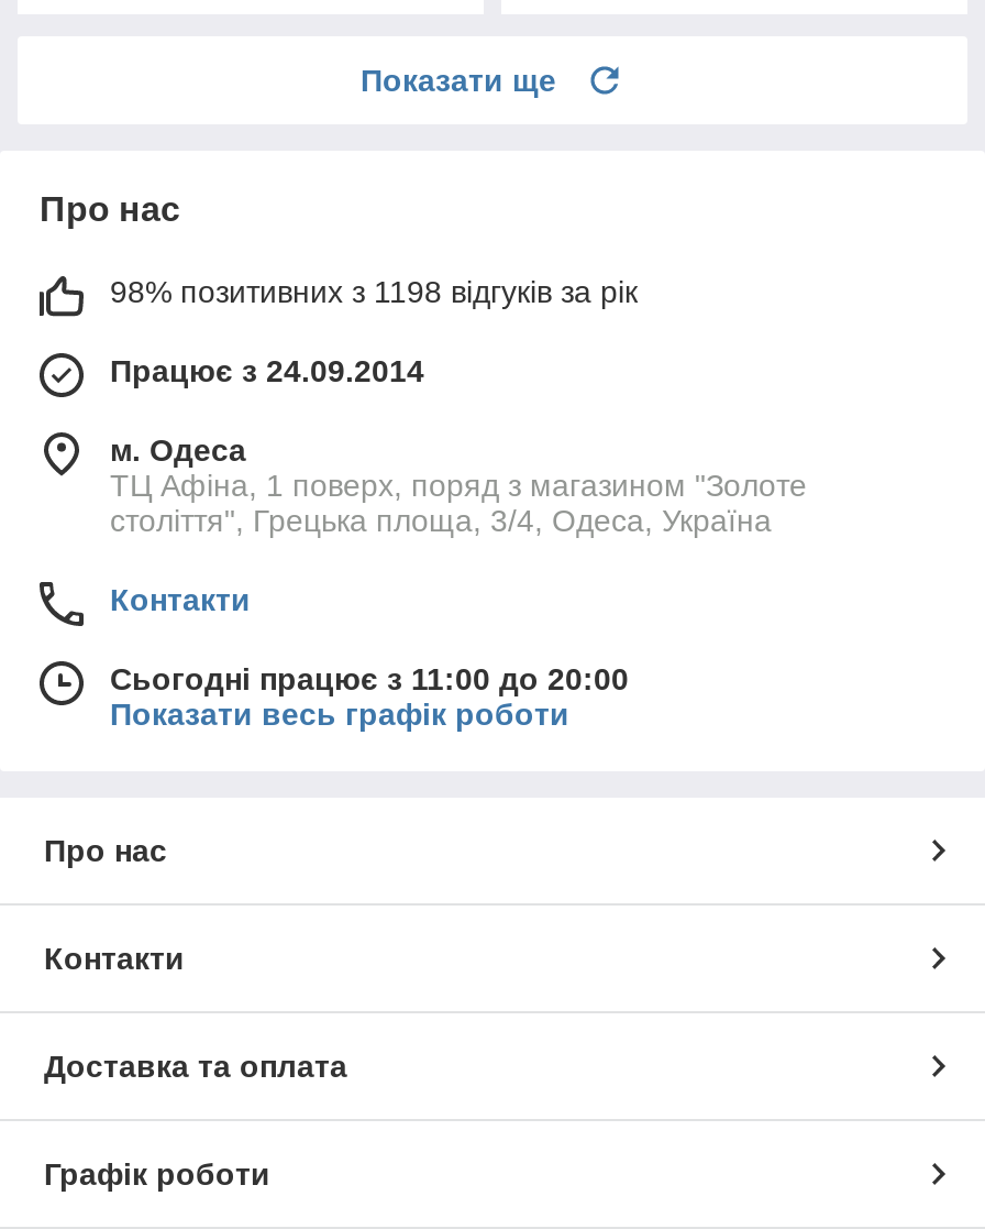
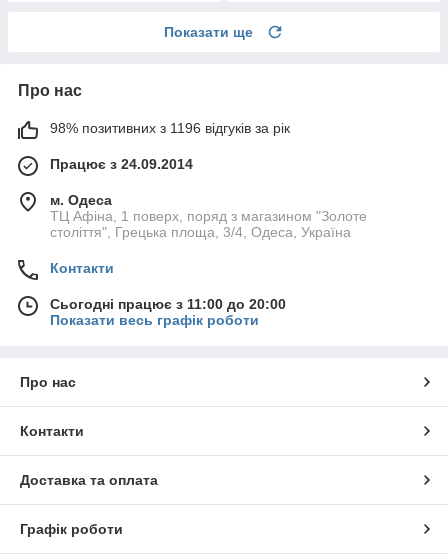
- 98% позитивних з 1198 відгуків за рік
+ 98% позитивних з 1196 відгуків за рік
